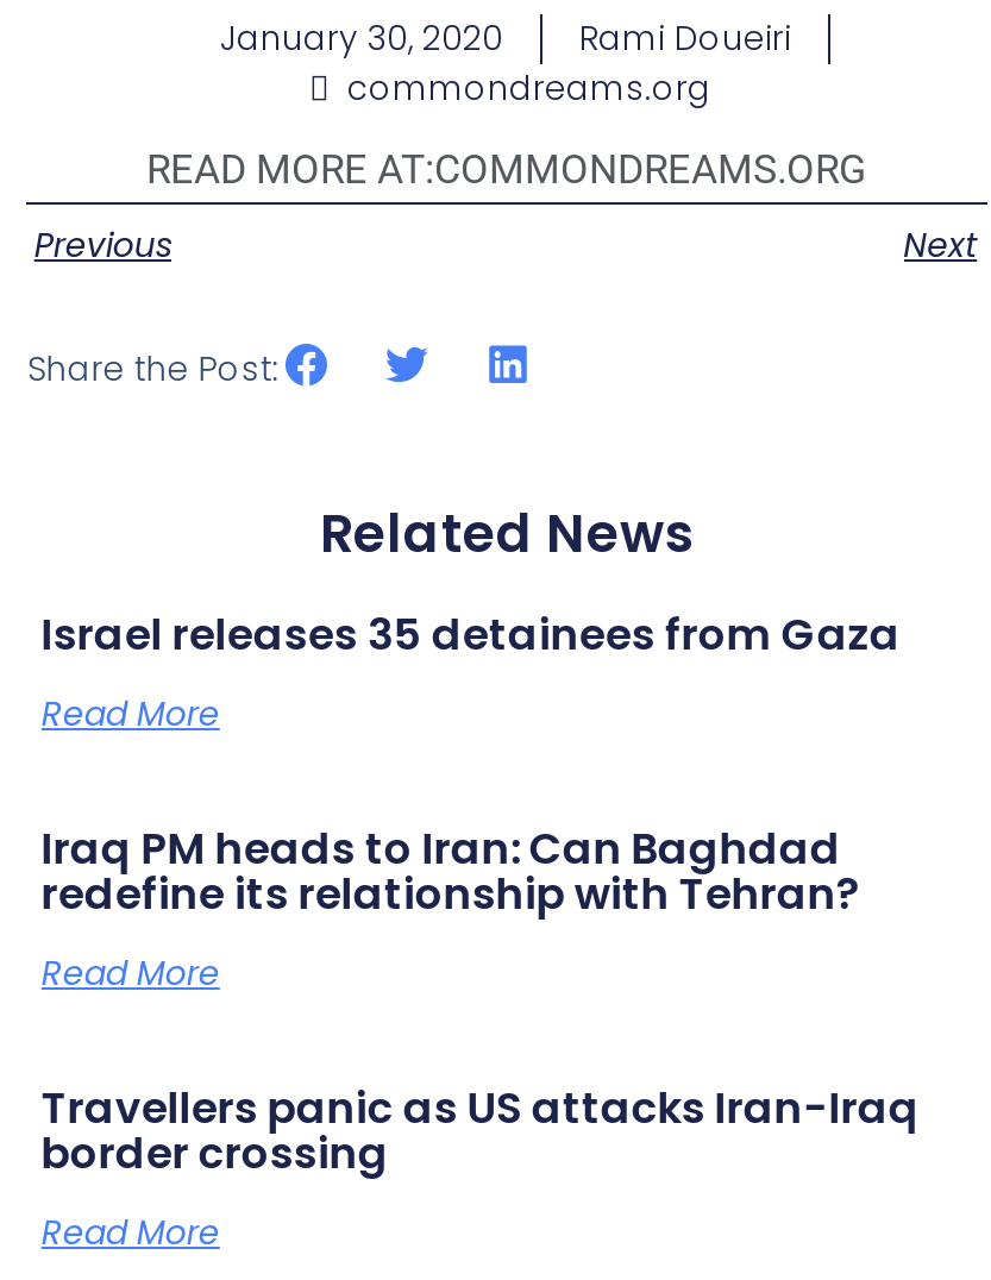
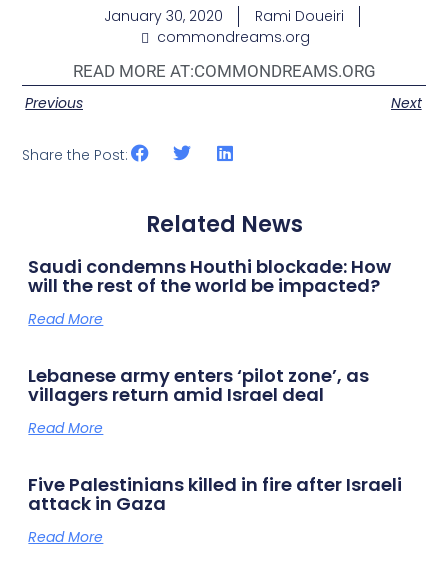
- Israel releases 35 detainees from Gaza
+ Saudi condemns Houthi blockade: How
+ will the rest of the world be impacted?

- Iraq PM heads to Iran: Can Baghdad
- redefine its relationship with Tehran?
+ Lebanese army enters ‘pilot zone’, as
+ villagers return amid Israel deal

- Travellers panic as US attacks Iran-Iraq
- border crossing
+ Five Palestinians killed in fire after Israeli
+ attack in Gaza
